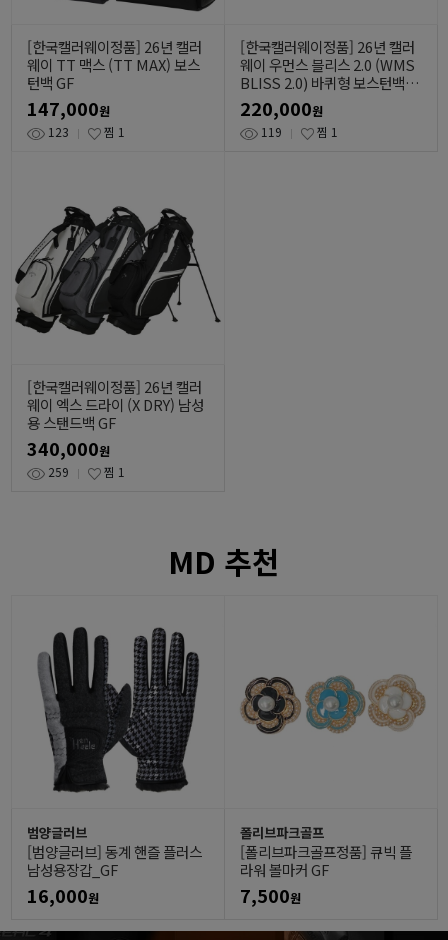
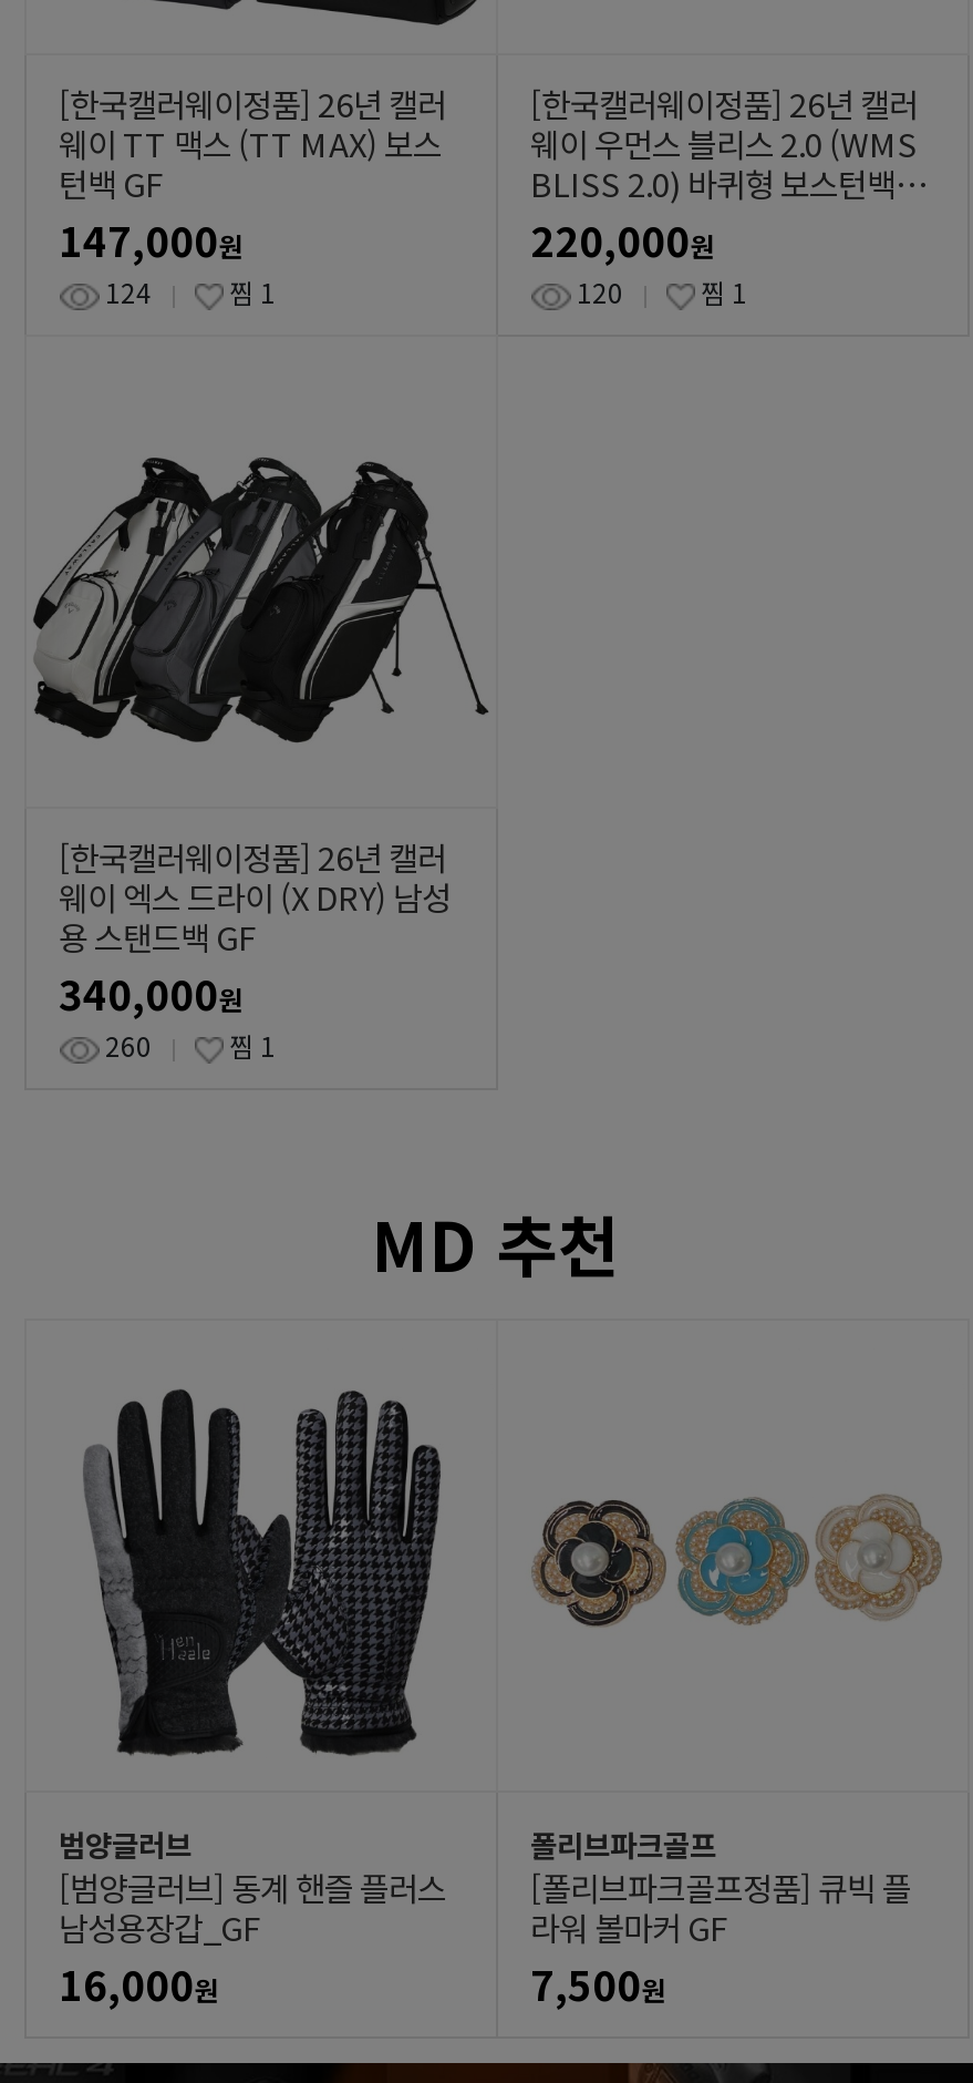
- 123 찜 1
+ 124 찜 1

- 119 찜 1
+ 120 찜 1

- 259 찜 1
+ 260 찜 1
